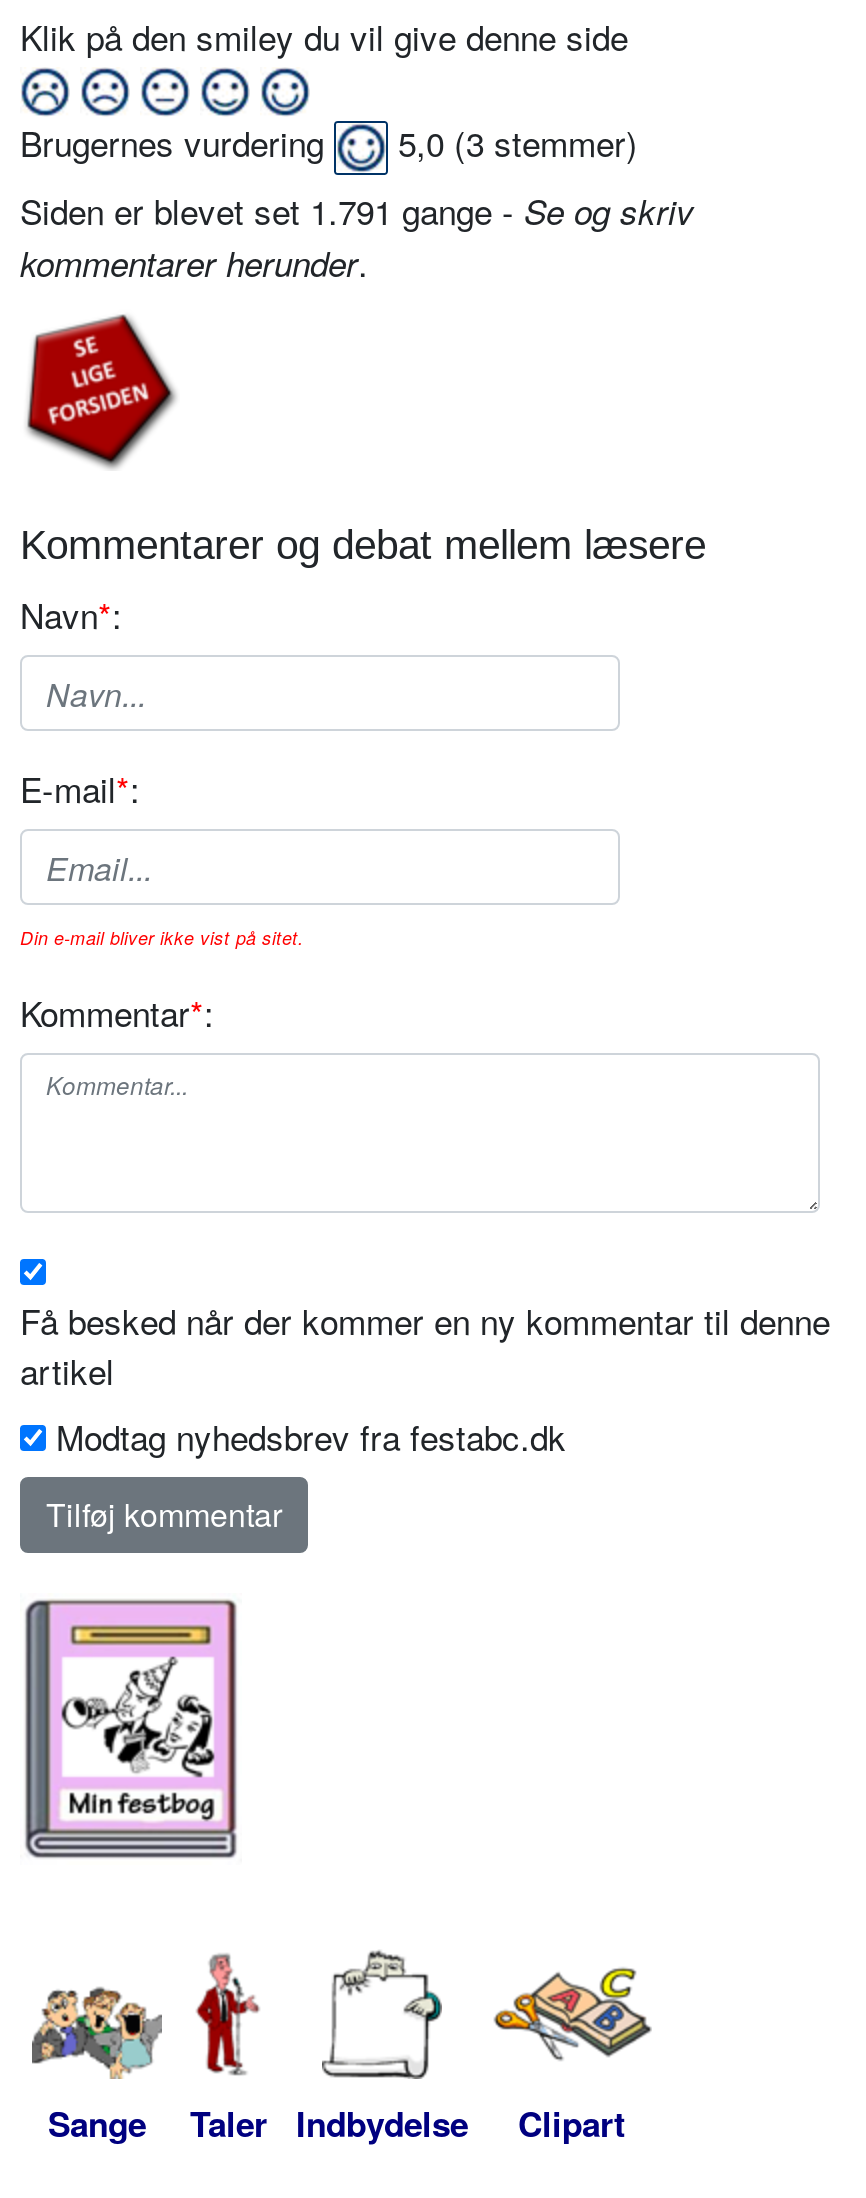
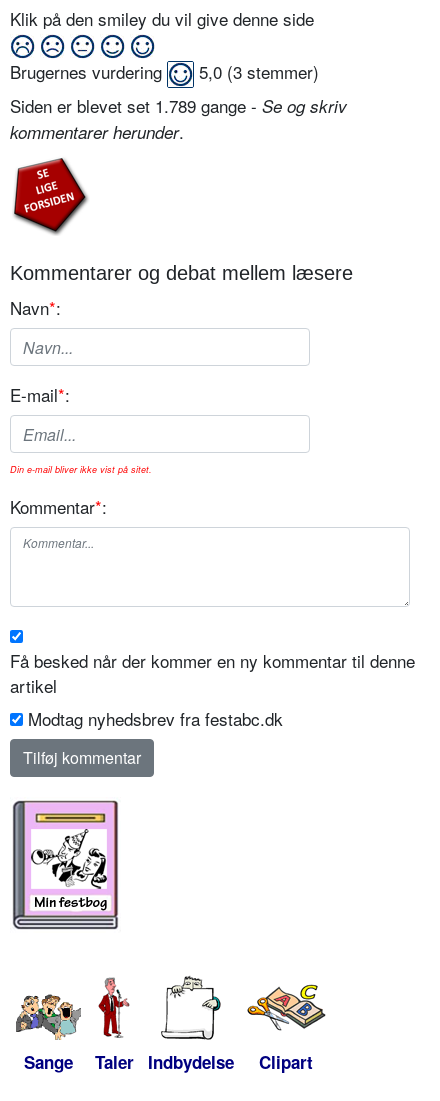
- Siden er blevet set 1.791 gange - Se og skriv
+ Siden er blevet set 1.789 gange - Se og skriv
